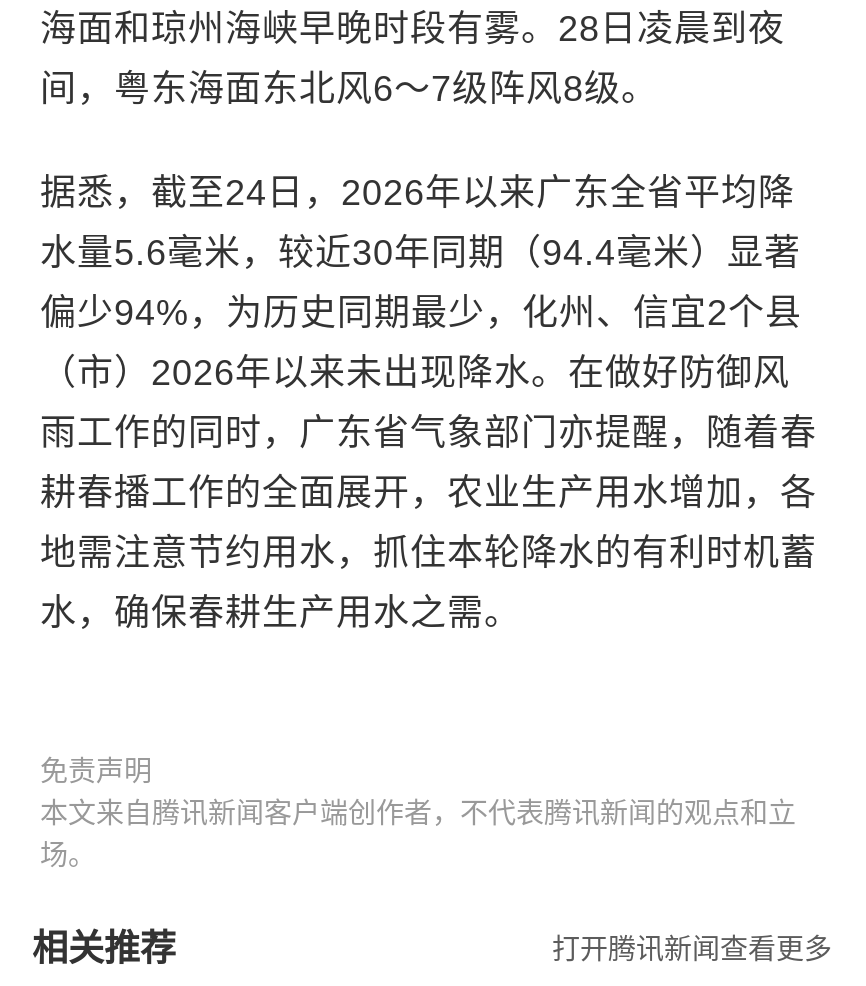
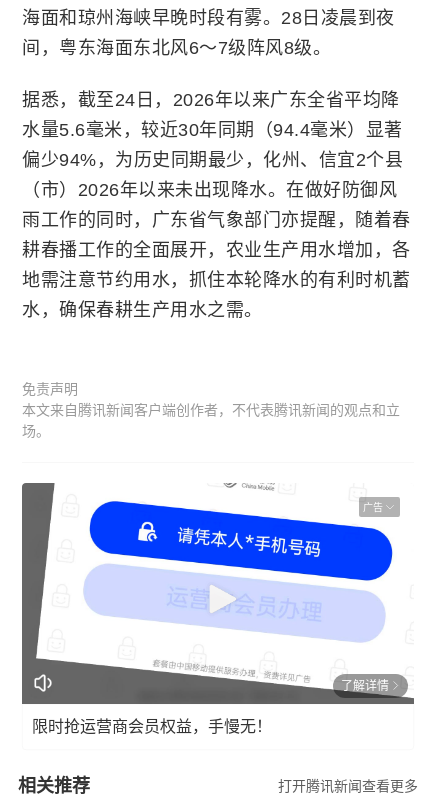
+ [image]
+ 广告

+ 了解详情
+ 限时抢运营商会员权益，手慢无！
